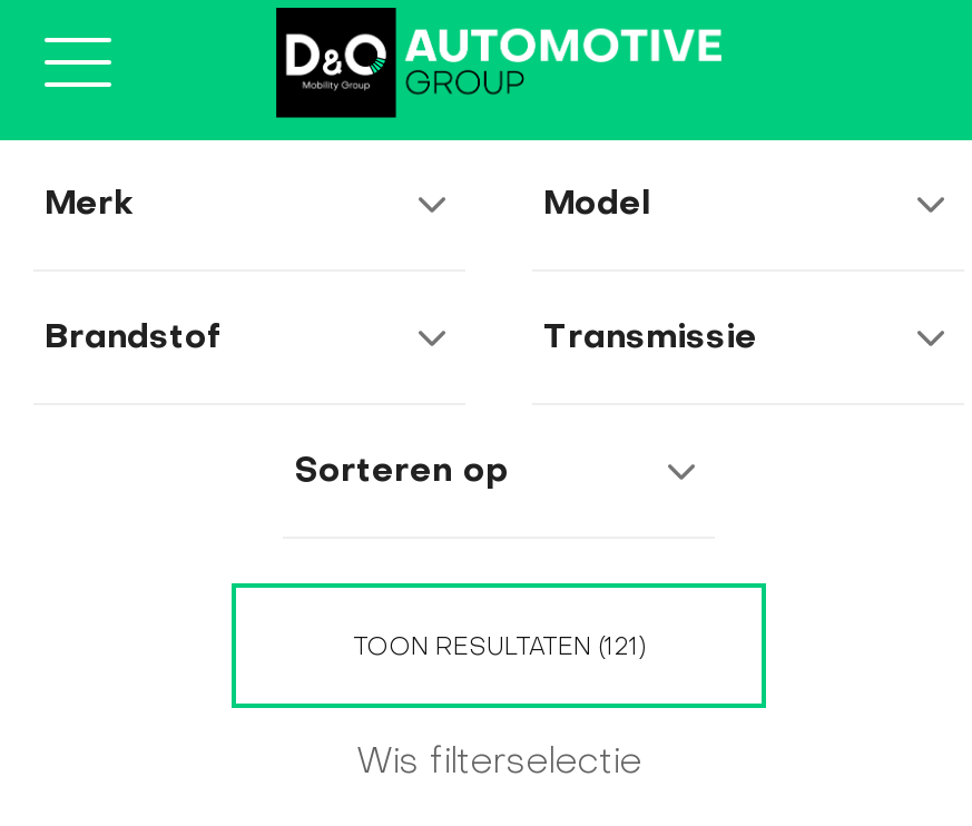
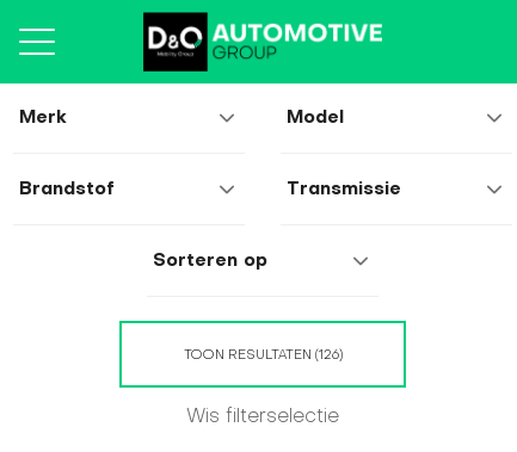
- TOON RESULTATEN (121)
+ TOON RESULTATEN (126)
